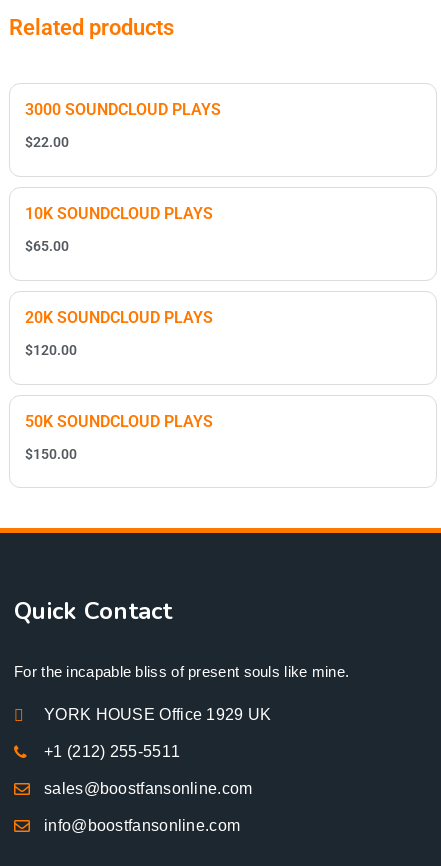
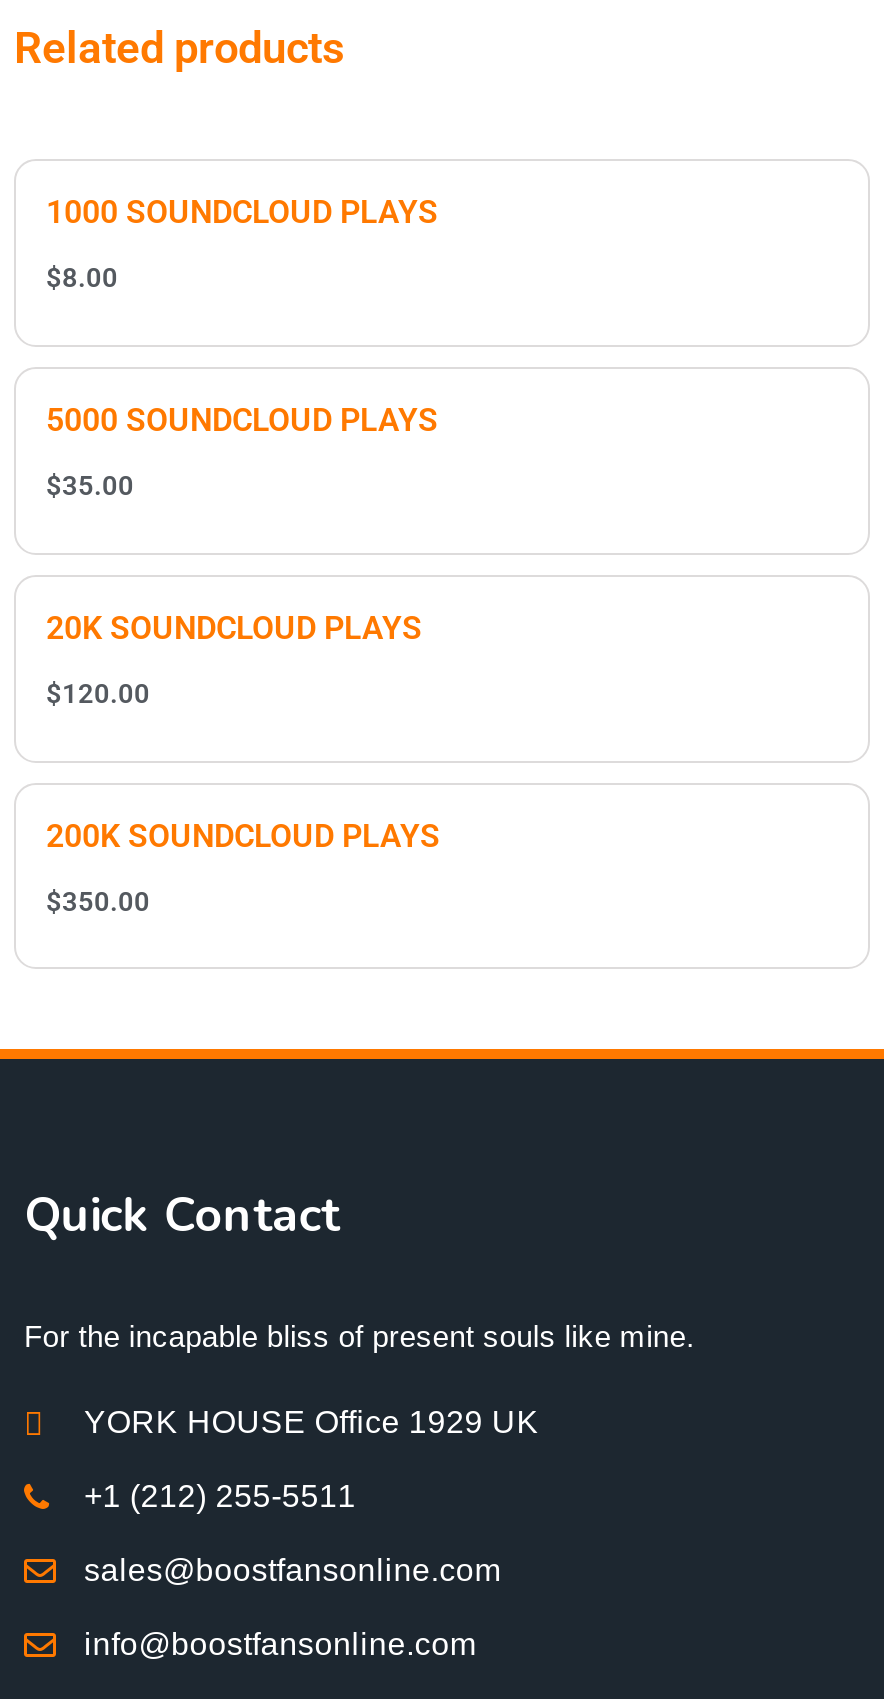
- 3000 SOUNDCLOUD PLAYS
+ 1000 SOUNDCLOUD PLAYS

- $22.00
+ $8.00

- 10K SOUNDCLOUD PLAYS
+ 5000 SOUNDCLOUD PLAYS

- $65.00
+ $35.00

- 50K SOUNDCLOUD PLAYS
+ 200K SOUNDCLOUD PLAYS

- $150.00
+ $350.00
